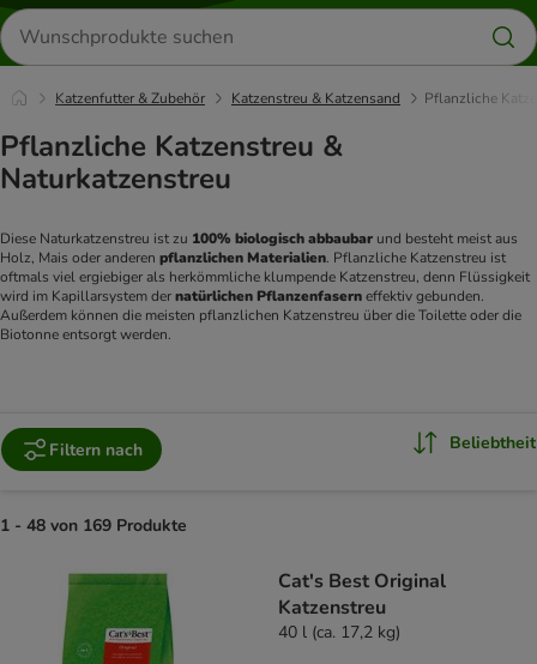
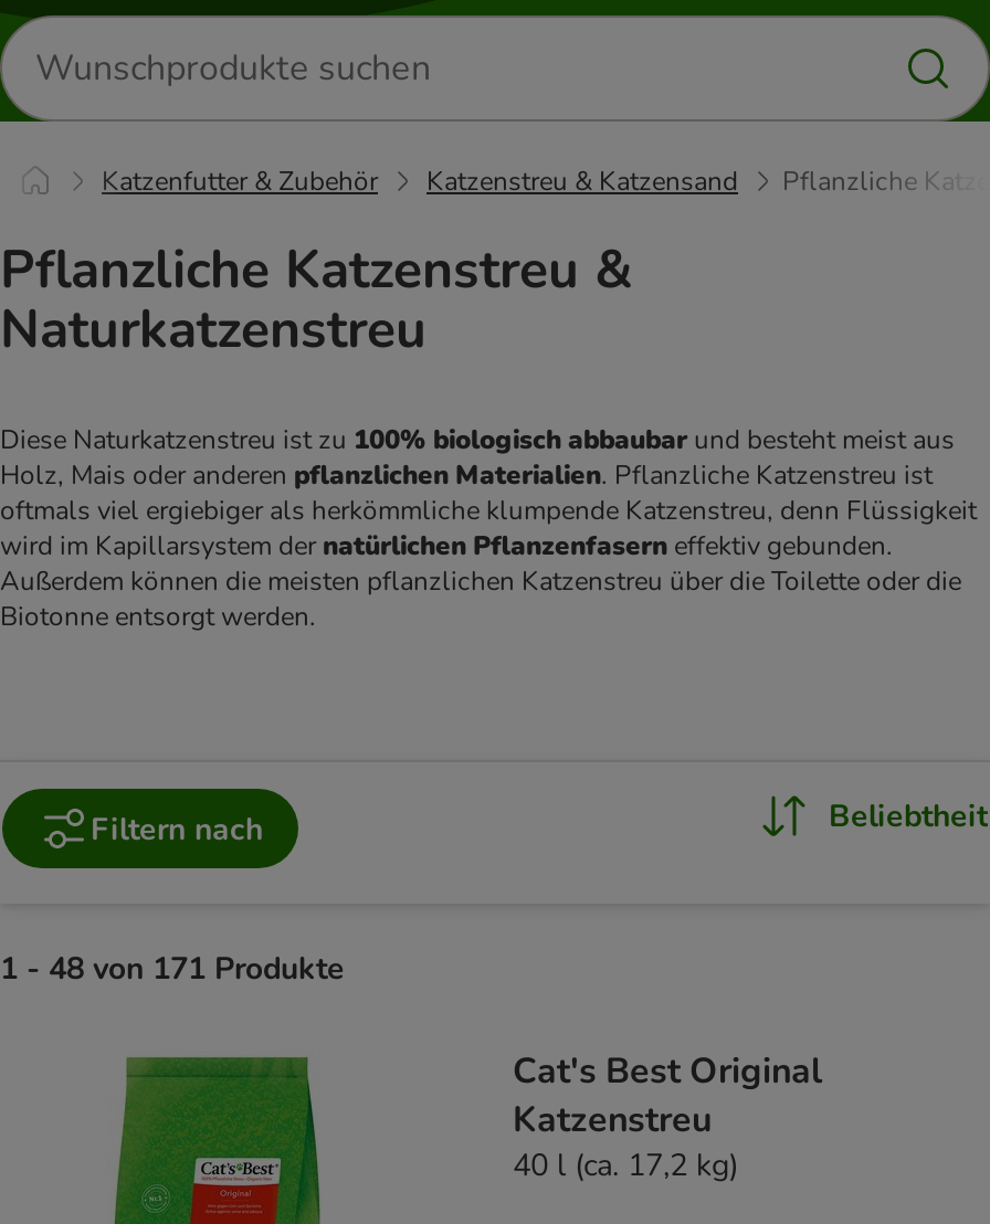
- 1 - 48 von 169 Produkte
+ 1 - 48 von 171 Produkte
